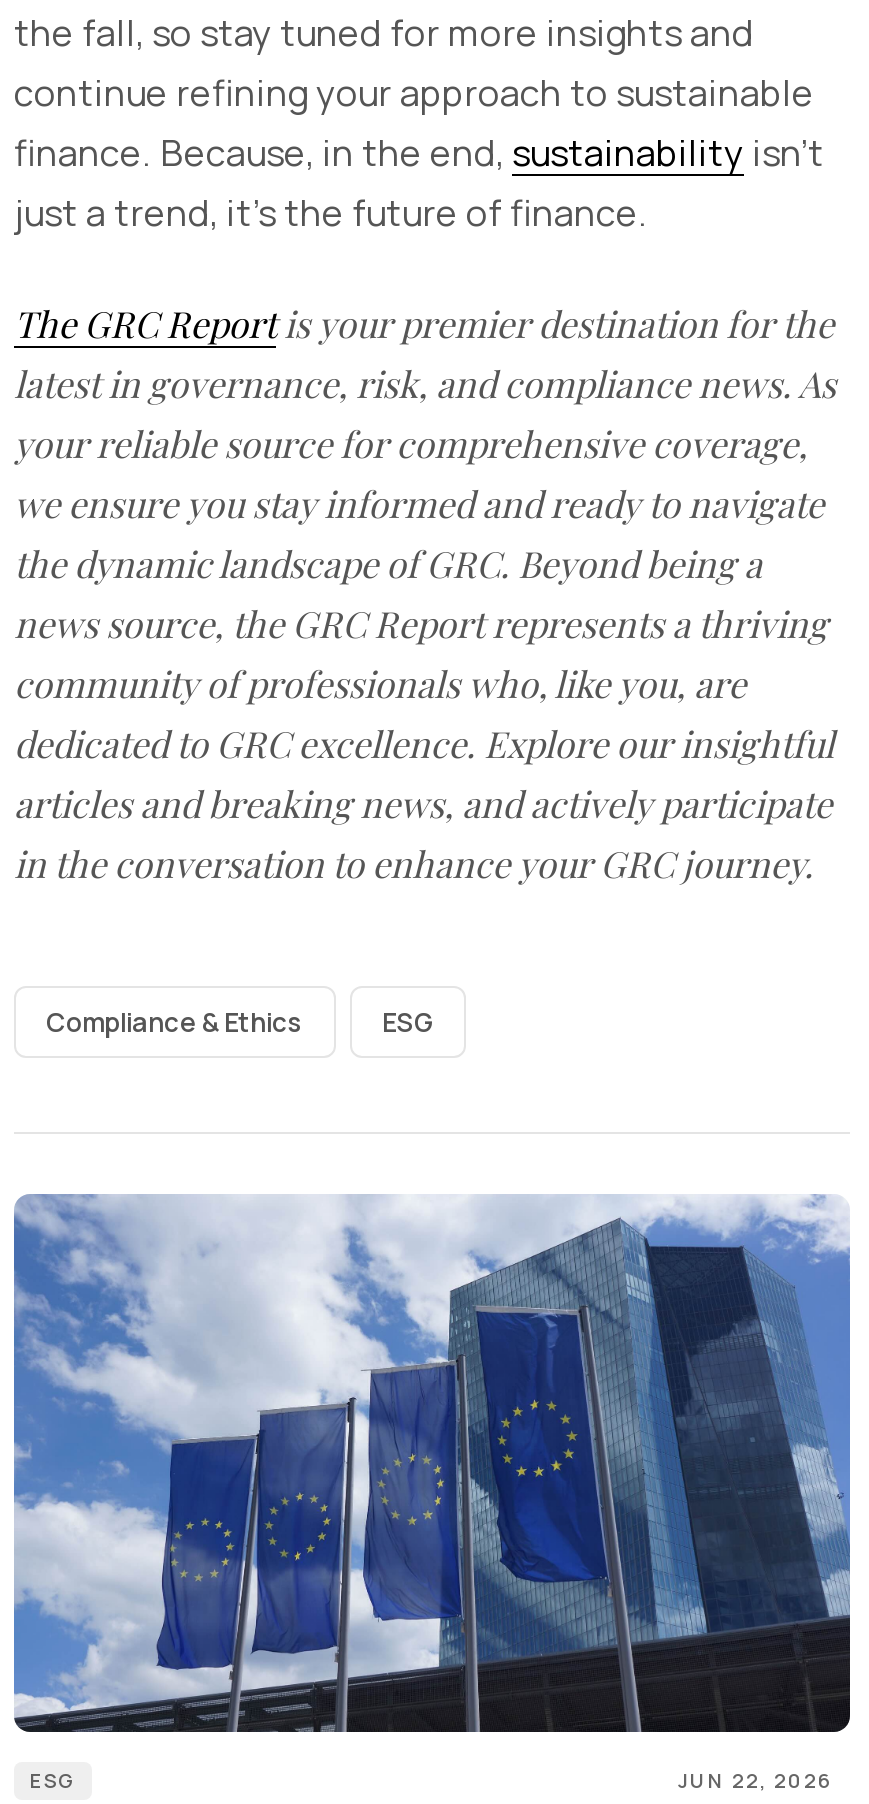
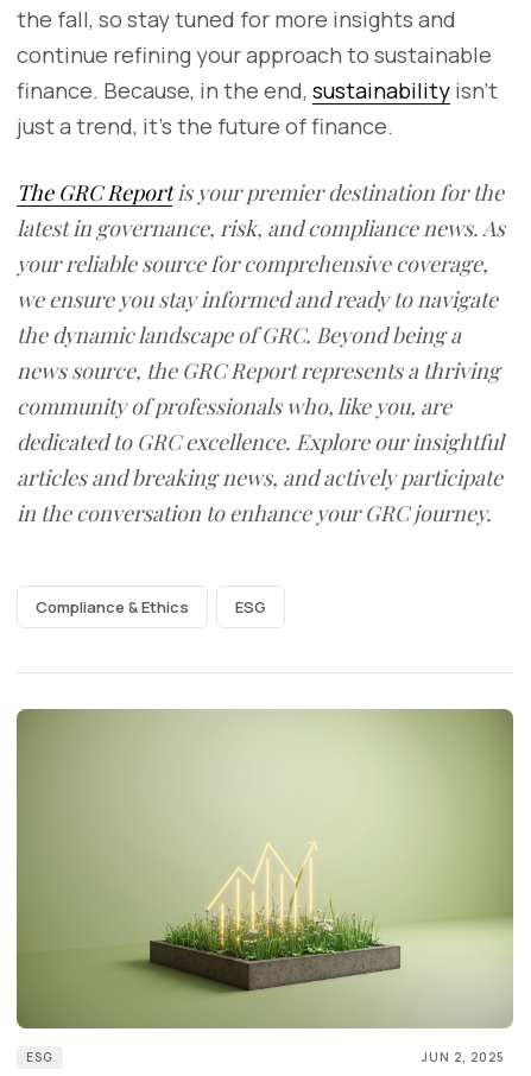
- [image]
- JUN 22, 2026
+ [image]
+ JUN 2, 2025
